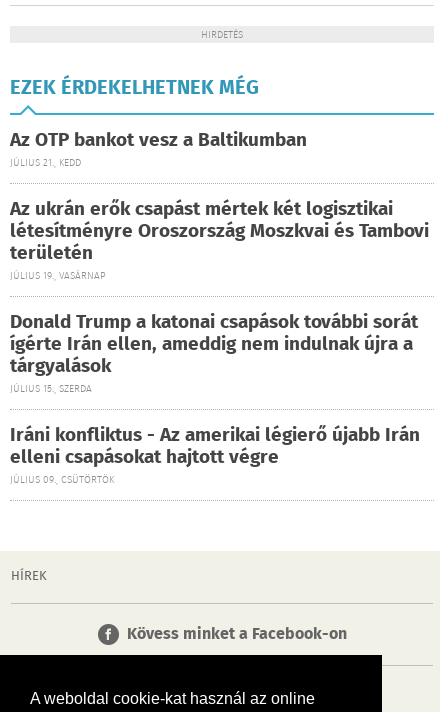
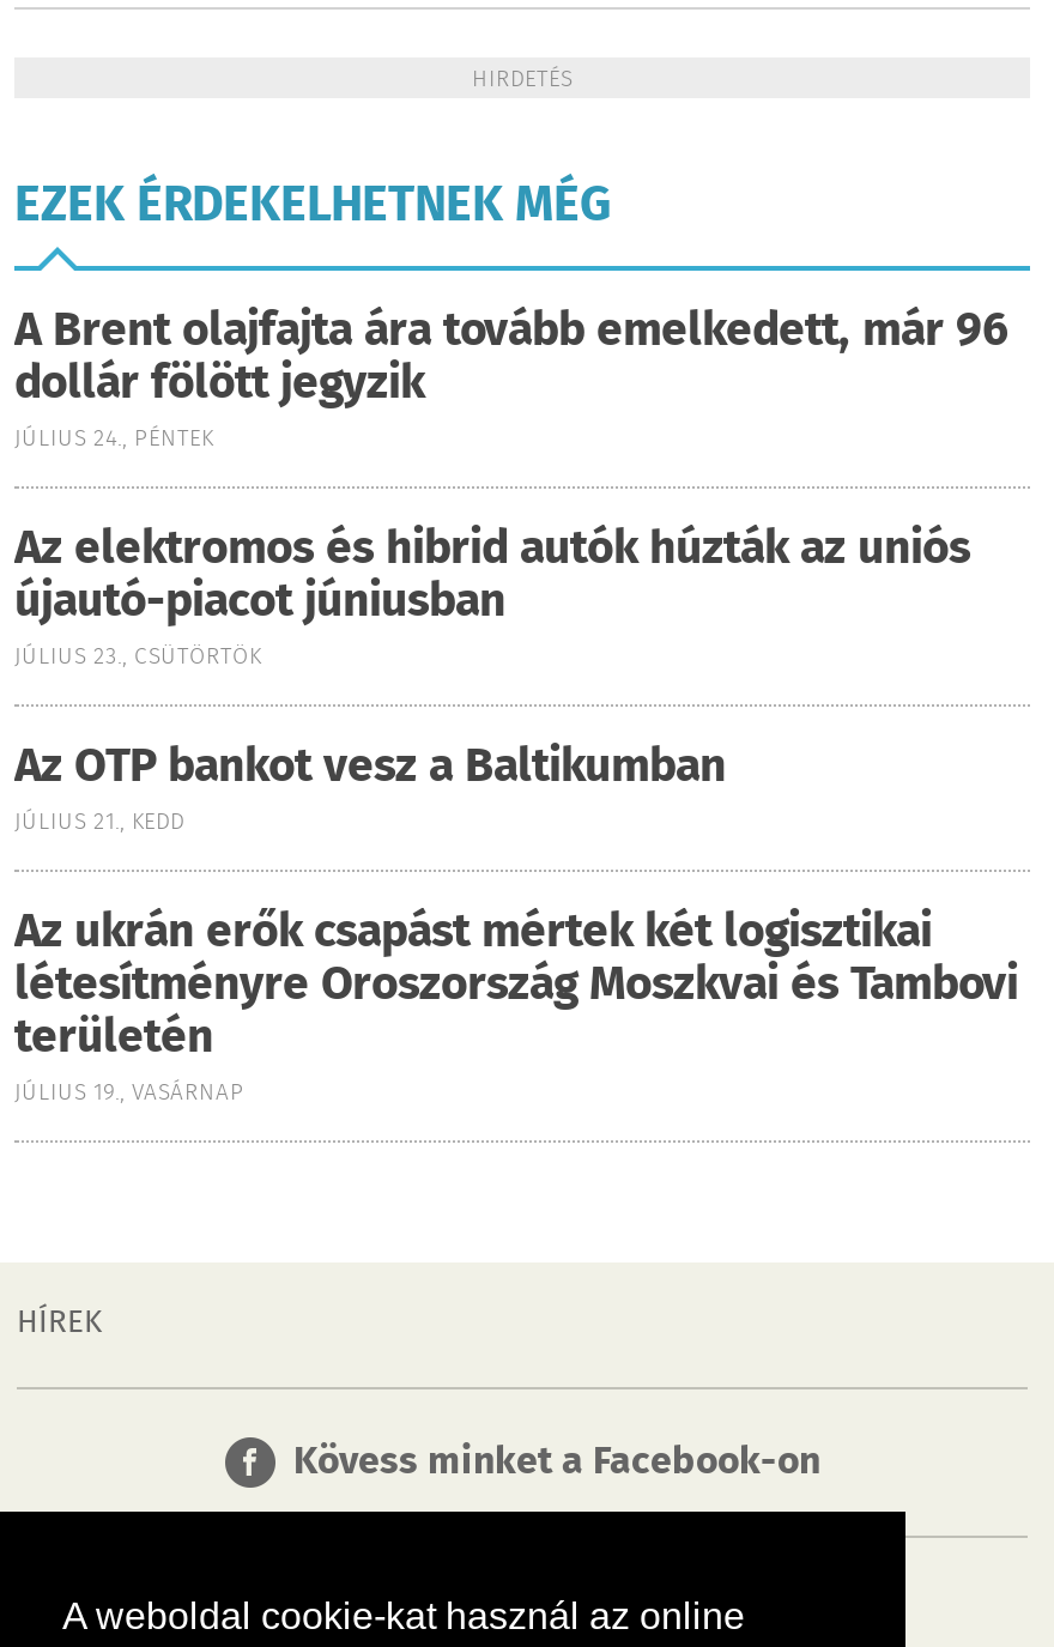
+ A Brent olajfajta ára tovább emelkedett, már 96
+ dollár fölött jegyzik
+ JÚLIUS 24., PÉNTEK
+ Az elektromos és hibrid autók húzták az uniós
+ újautó-piacot júniusban
+ JÚLIUS 23., CSÜTÖRTÖK

moved down: Az OTP bankot vesz a Baltikumban | JÚLIUS 21., KEDD | Az ukrán erők csapást mértek két logisztikai | létesítményre Oroszország Moszkvai és Tambovi | területén | JÚLIUS 19., VASÁRNAP

- Donald Trump a katonai csapások további sorát
- ígérte Irán ellen, ameddig nem indulnak újra a
- tárgyalások
- JÚLIUS 15., SZERDA
- Iráni konfliktus - Az amerikai légierő újabb Irán
- elleni csapásokat hajtott végre
- JÚLIUS 09., CSÜTÖRTÖK
